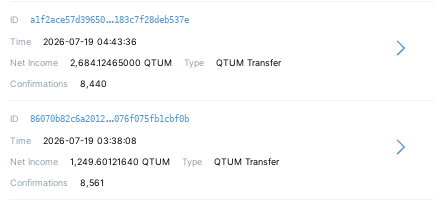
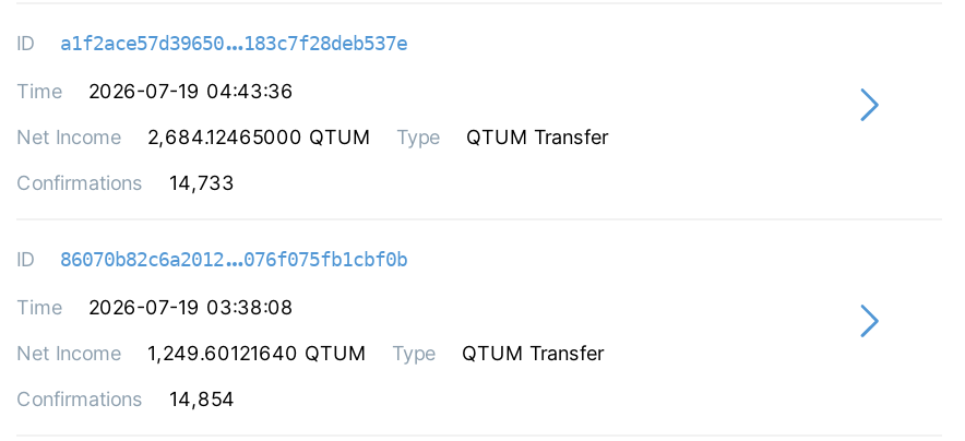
- Confirmations 8,440
+ Confirmations 14,733

- Confirmations 8,561
+ Confirmations 14,854
